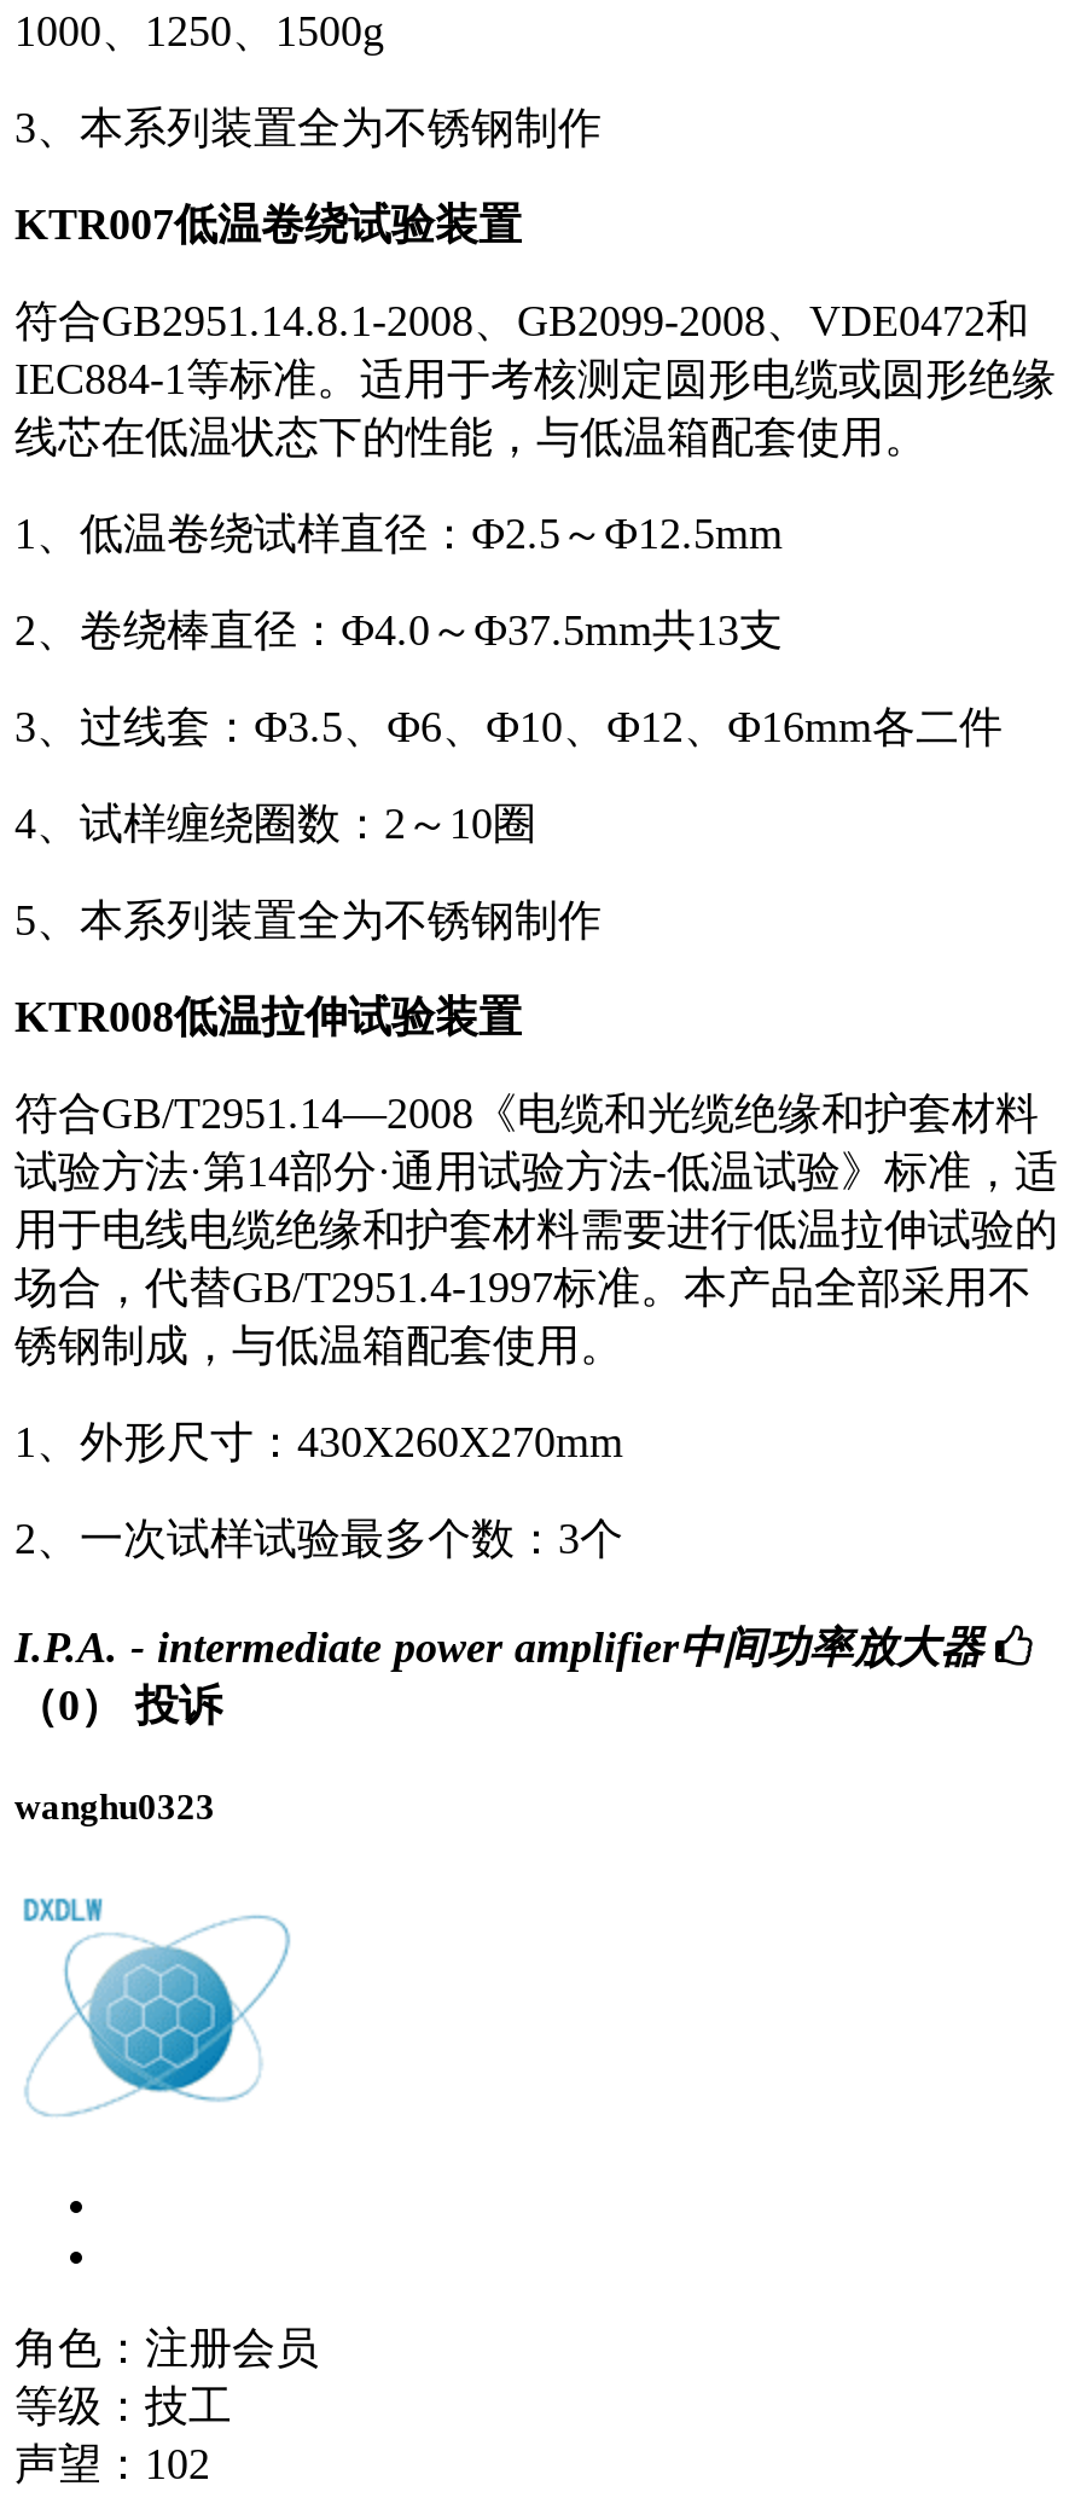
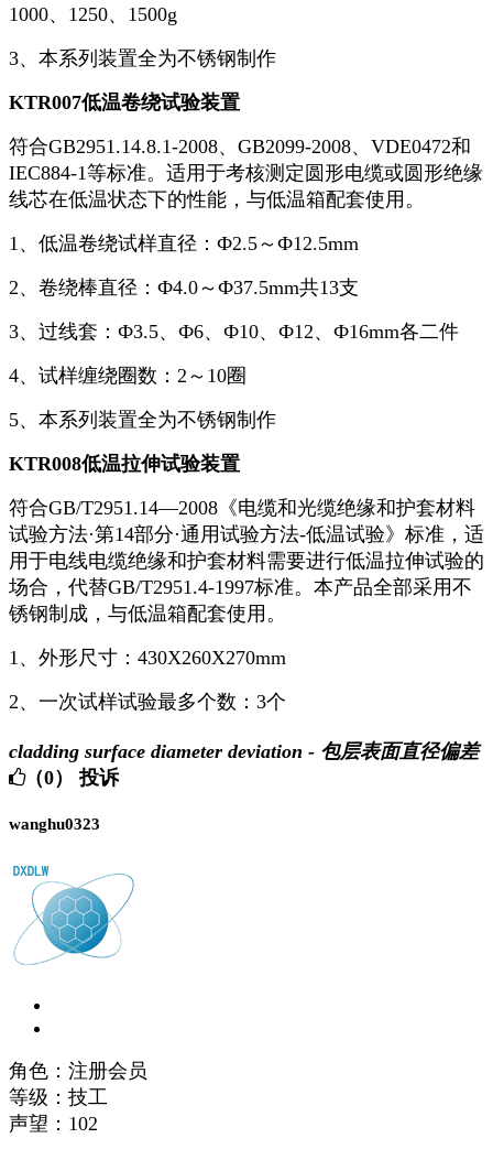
- I.P.A. - intermediate power amplifier中间功率放大器
+ cladding surface diameter deviation - 包层表面直径偏差
